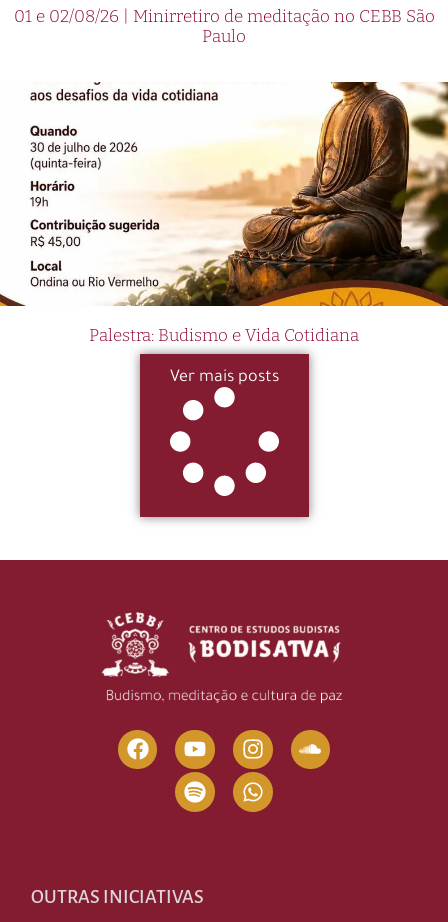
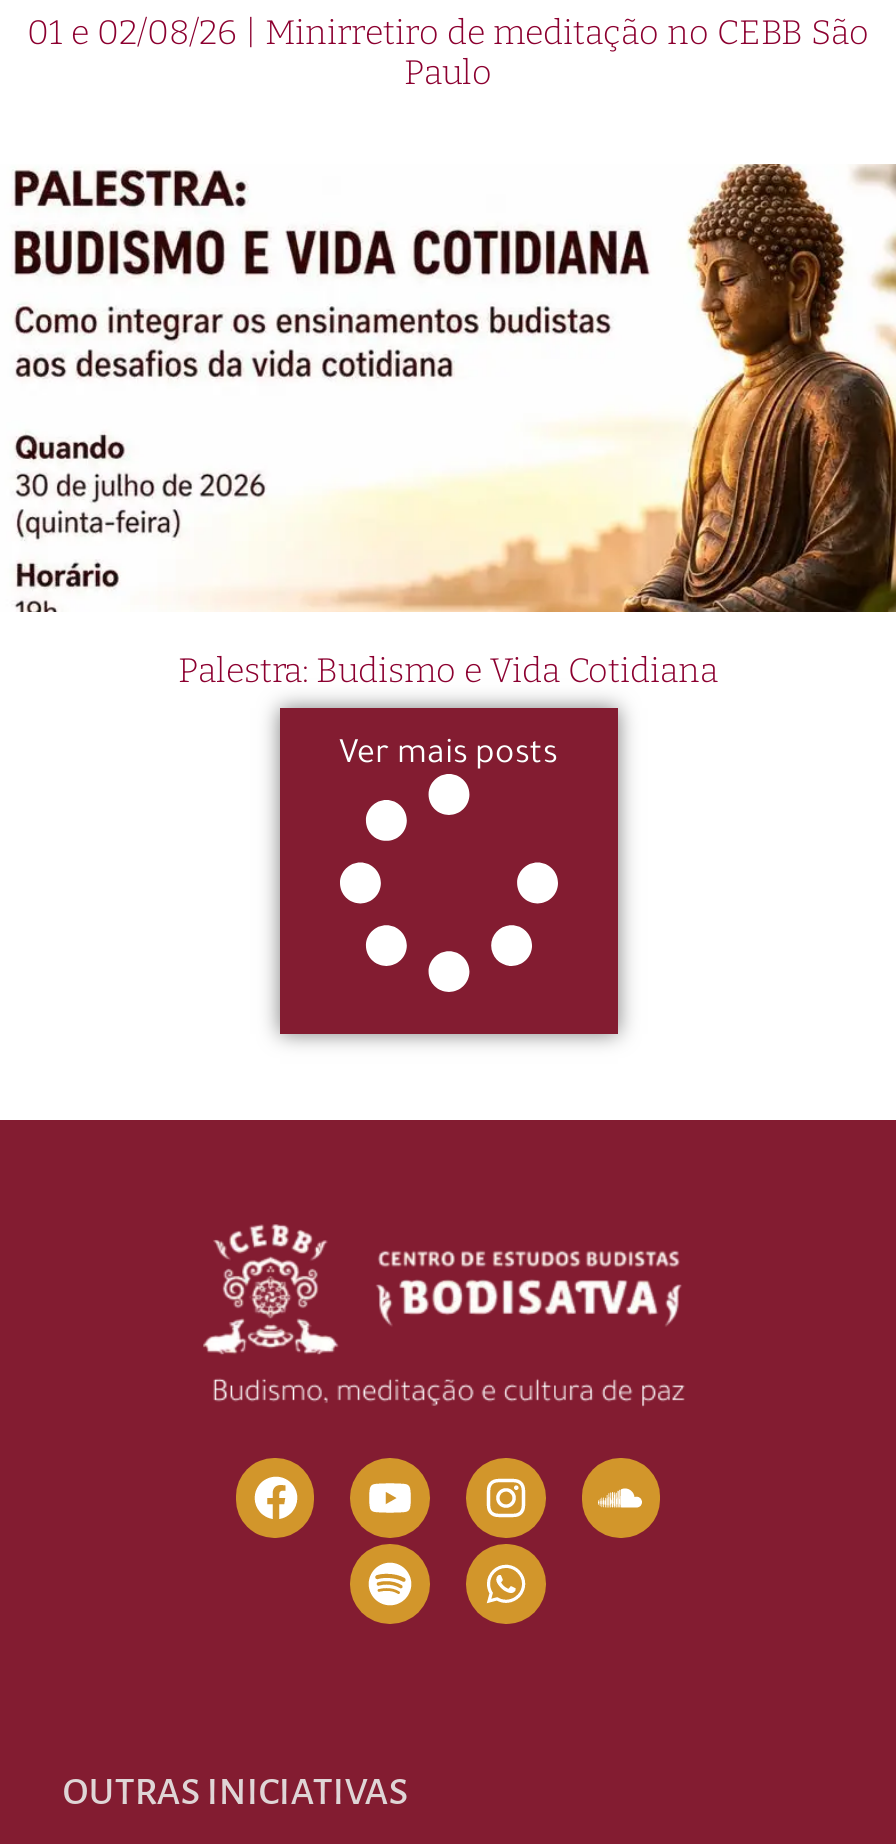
- [image]
+ [image]
